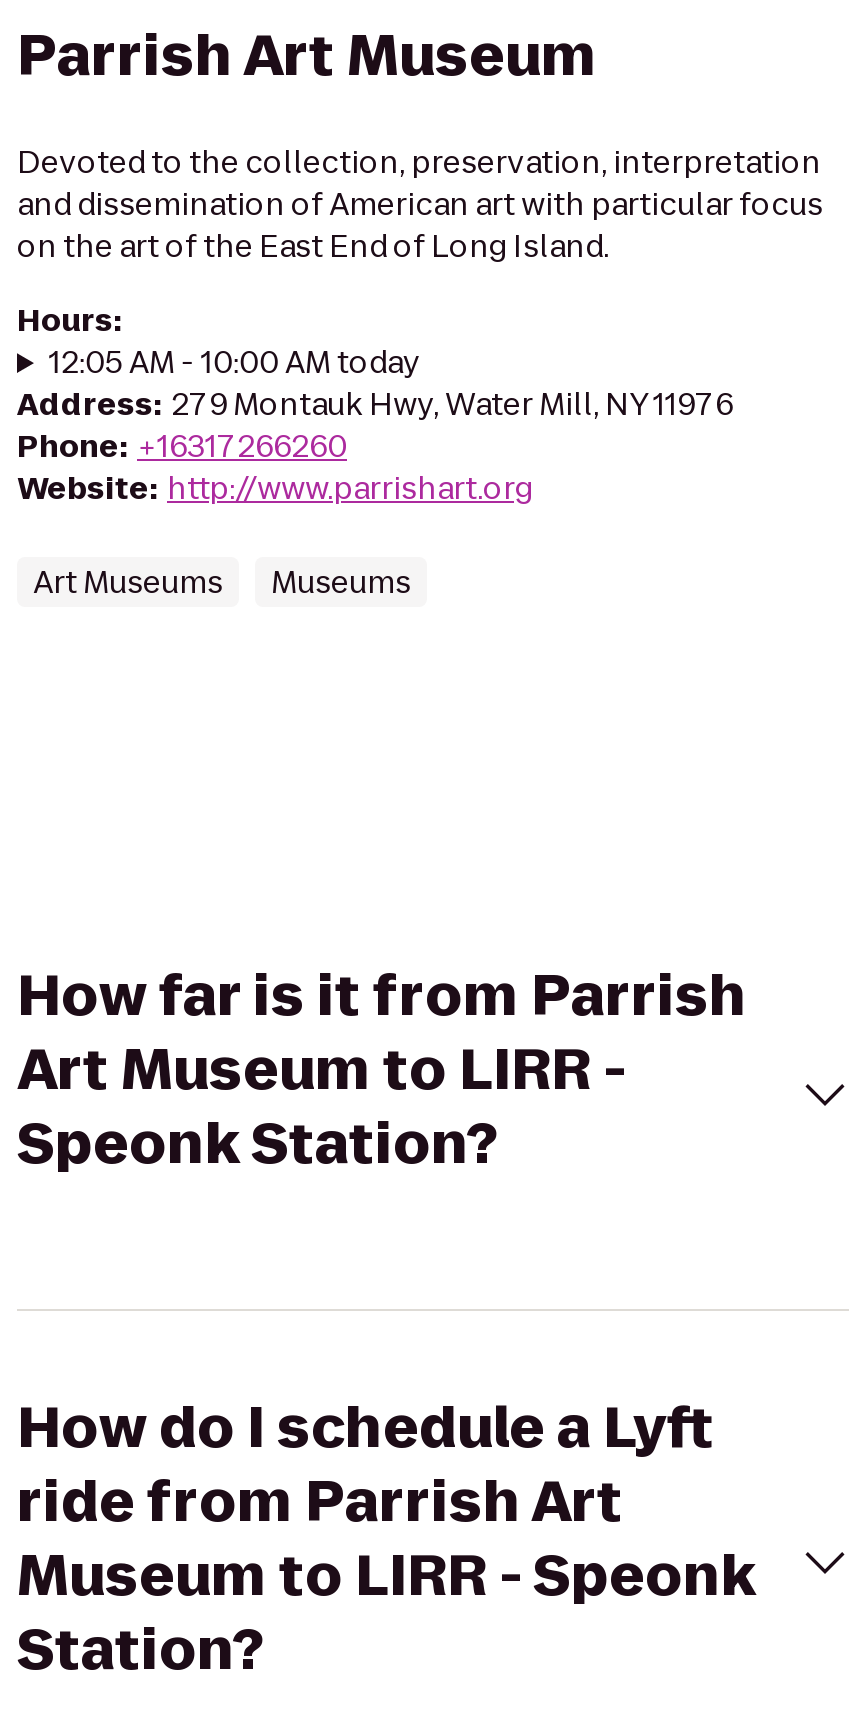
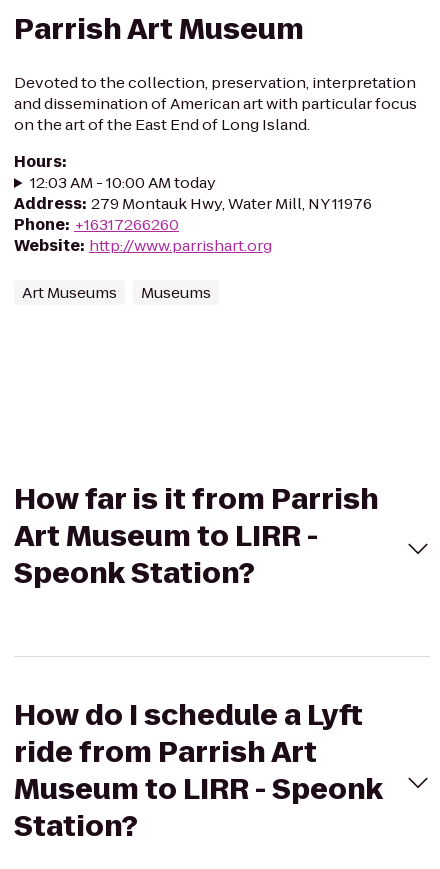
- 12:05 AM - 10:00 AM today
+ 12:03 AM - 10:00 AM today
